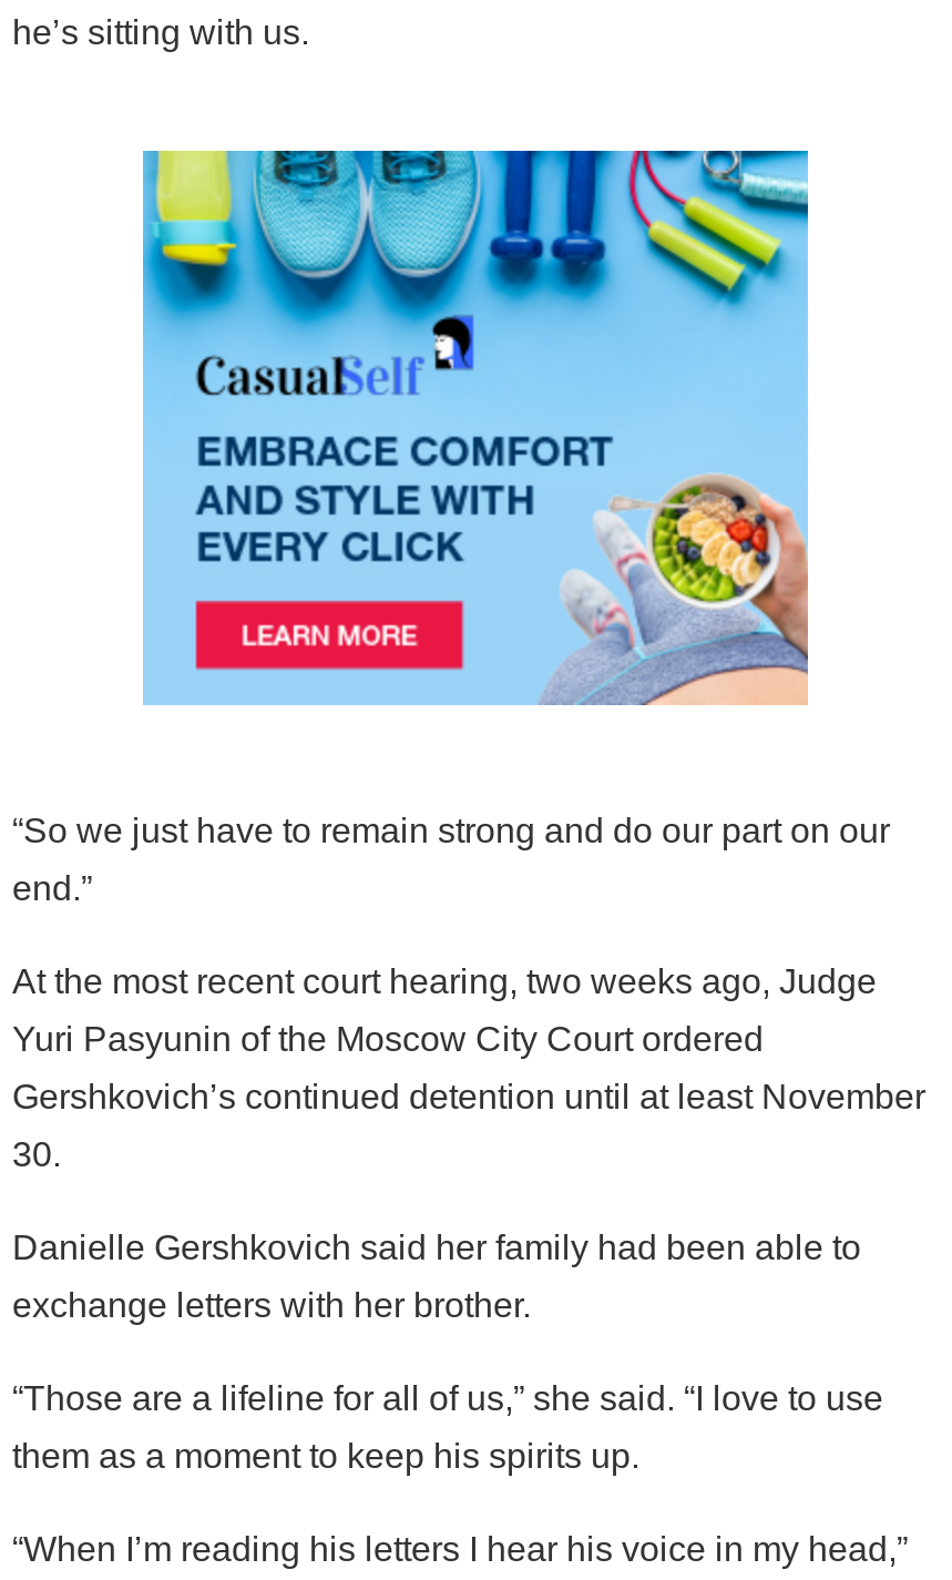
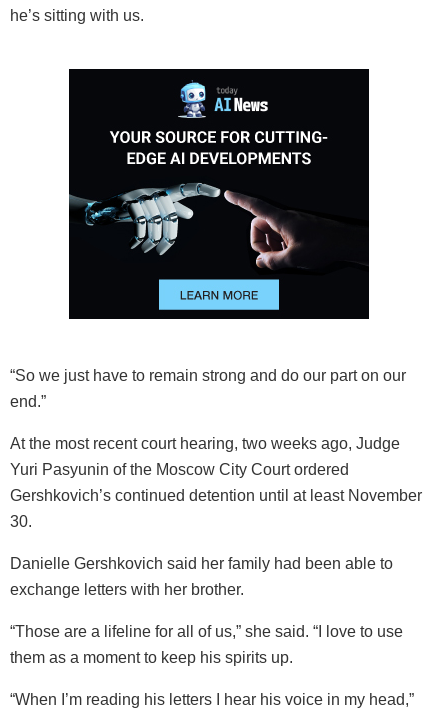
- [image]
+ [image]
